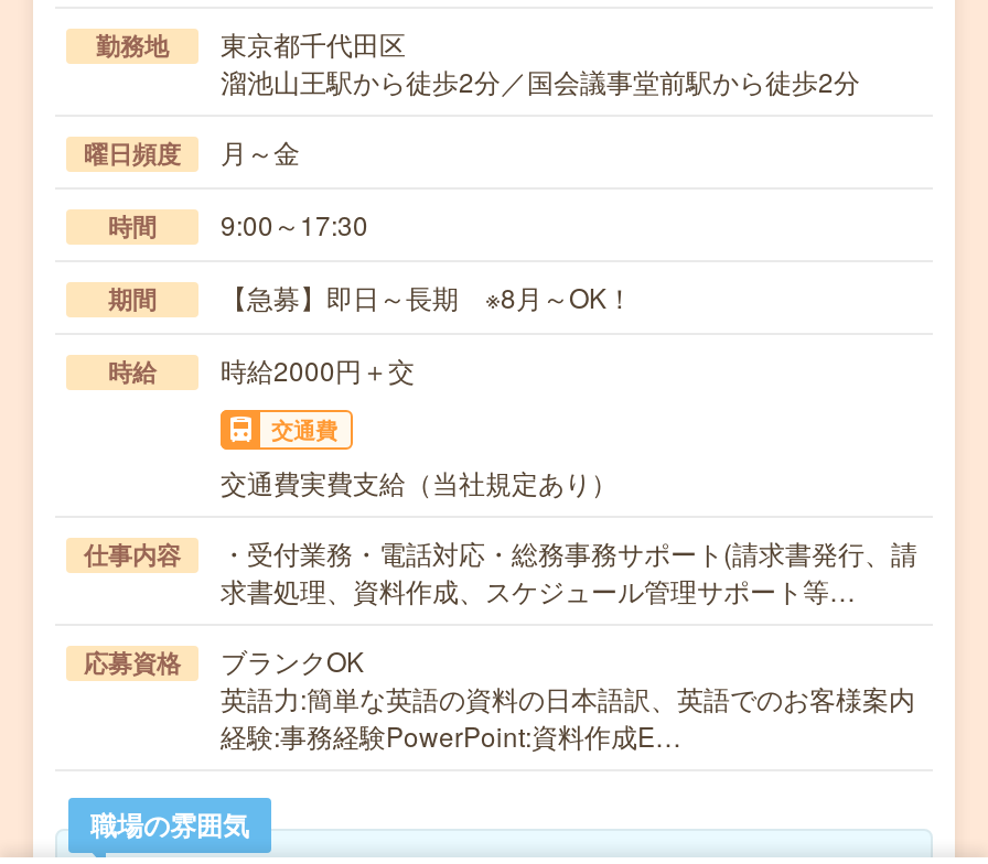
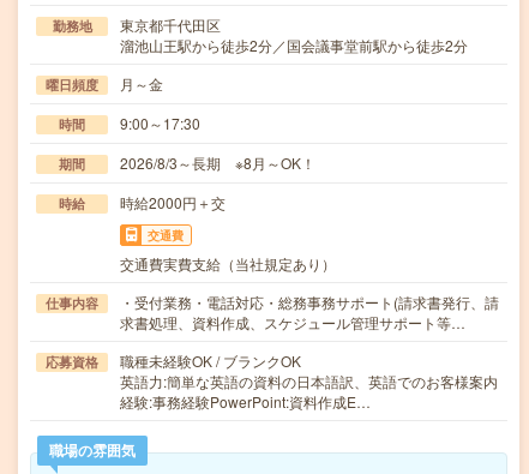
- 【急募】即日～長期 ※8月～OK！
+ 2026/8/3～長期 ※8月～OK！

- ブランクOK
+ 職種未経験OK / ブランクOK
